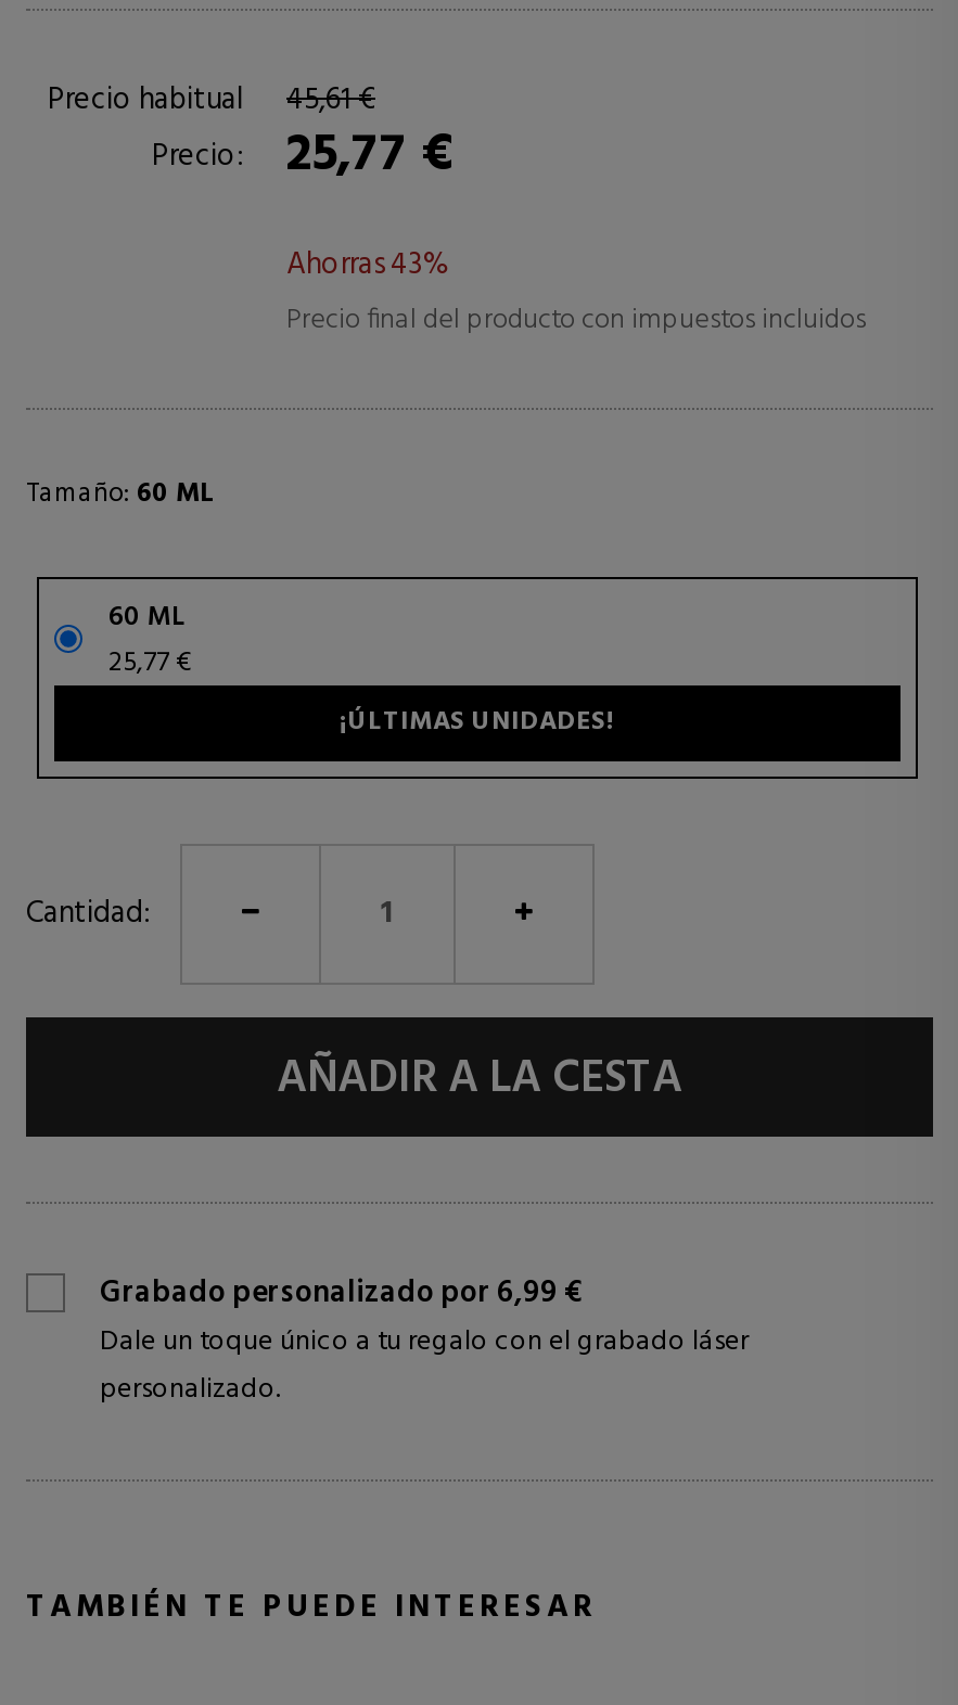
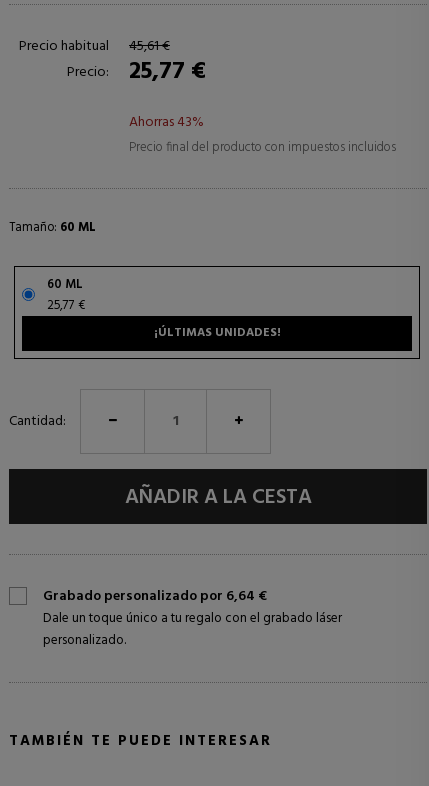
- Grabado personalizado por 6,99 €
+ Grabado personalizado por 6,64 €
